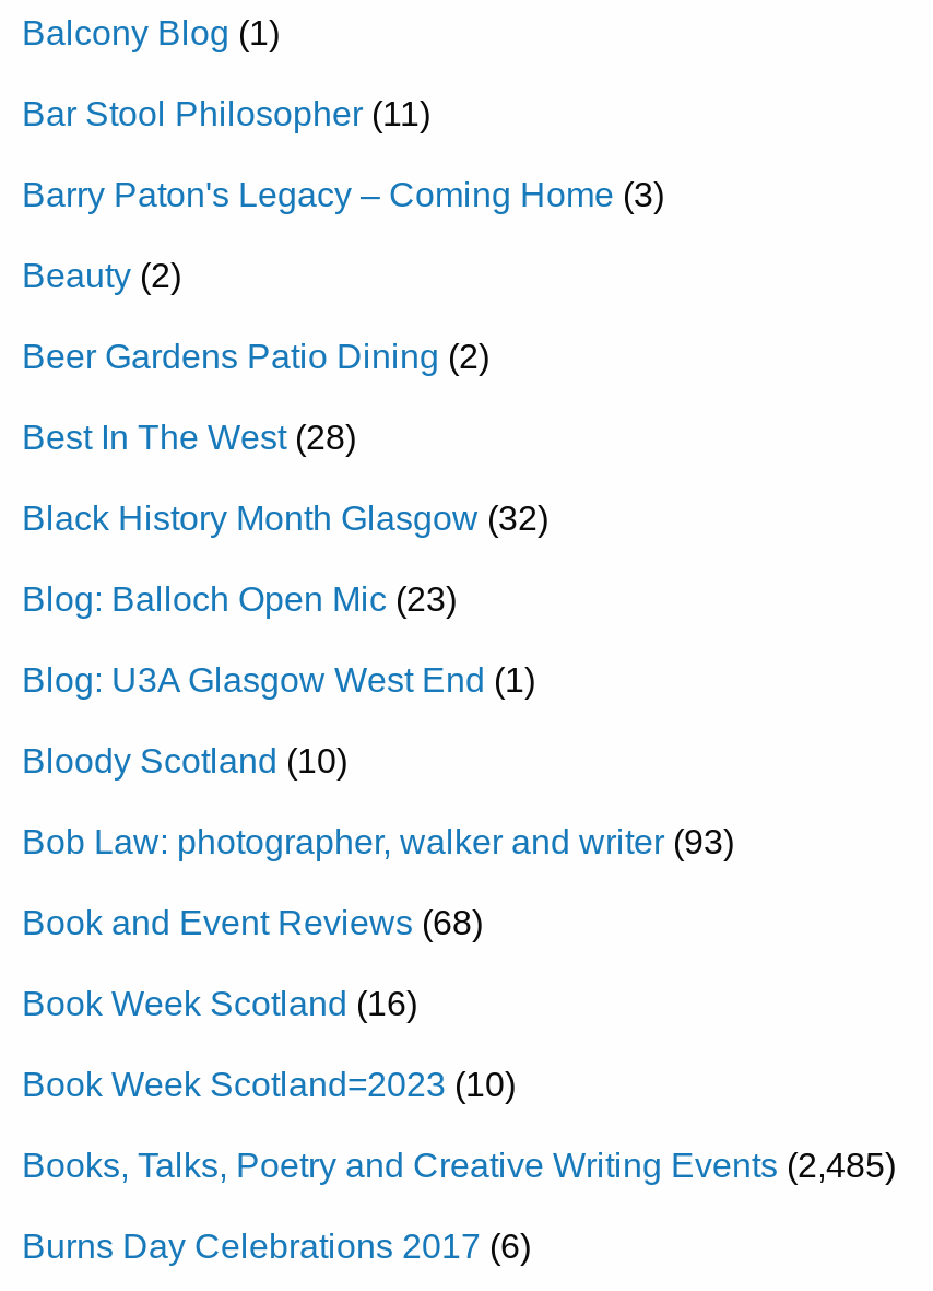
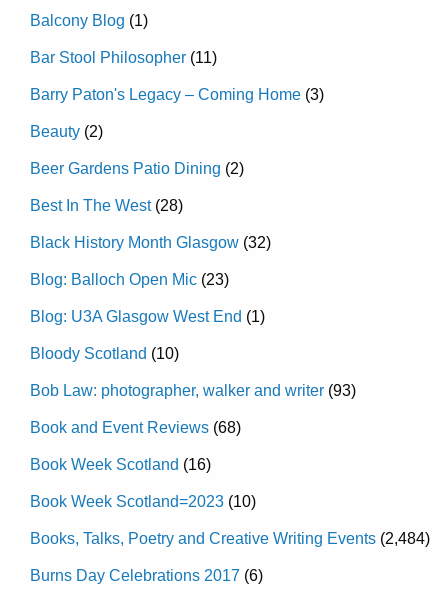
- Books, Talks, Poetry and Creative Writing Events (2,485)
+ Books, Talks, Poetry and Creative Writing Events (2,484)
